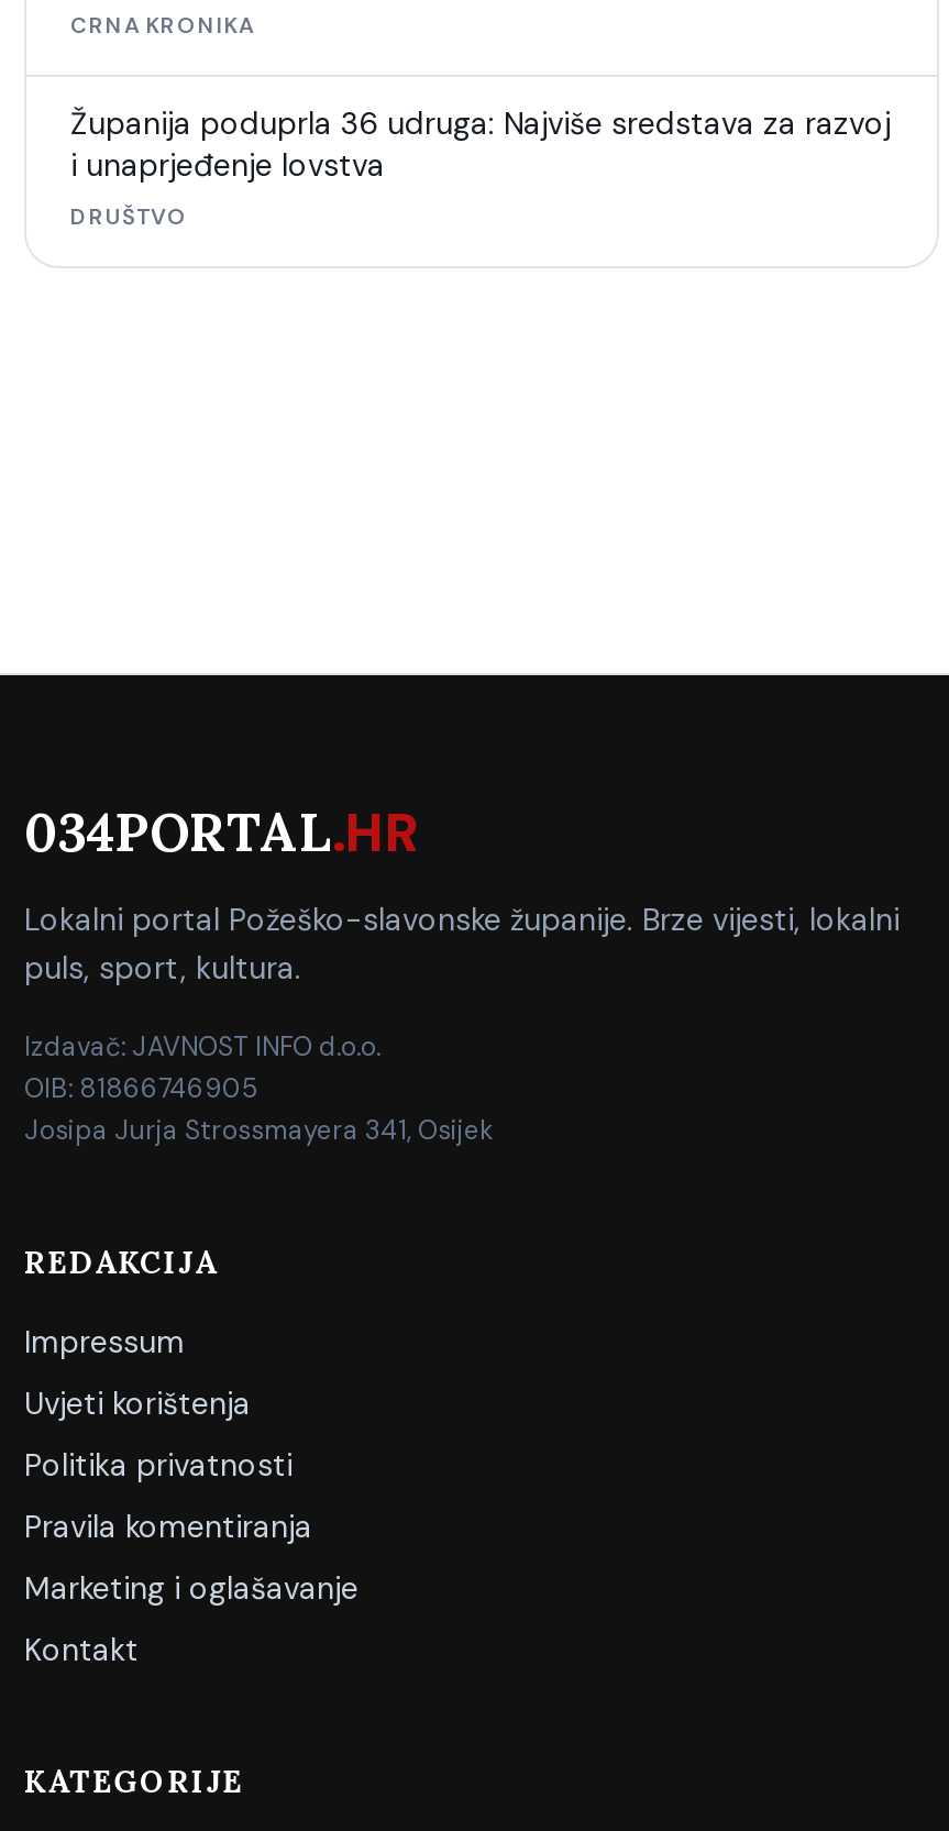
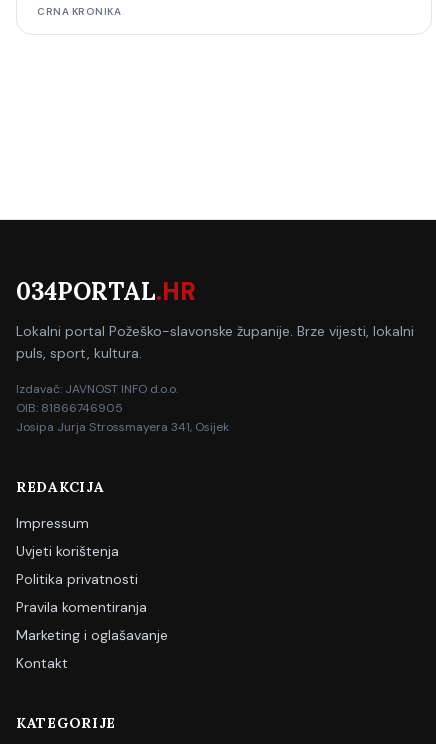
- Županija poduprla 36 udruga: Najviše sredstava za razvoj
- i unaprjeđenje lovstva
- DRUŠTVO
